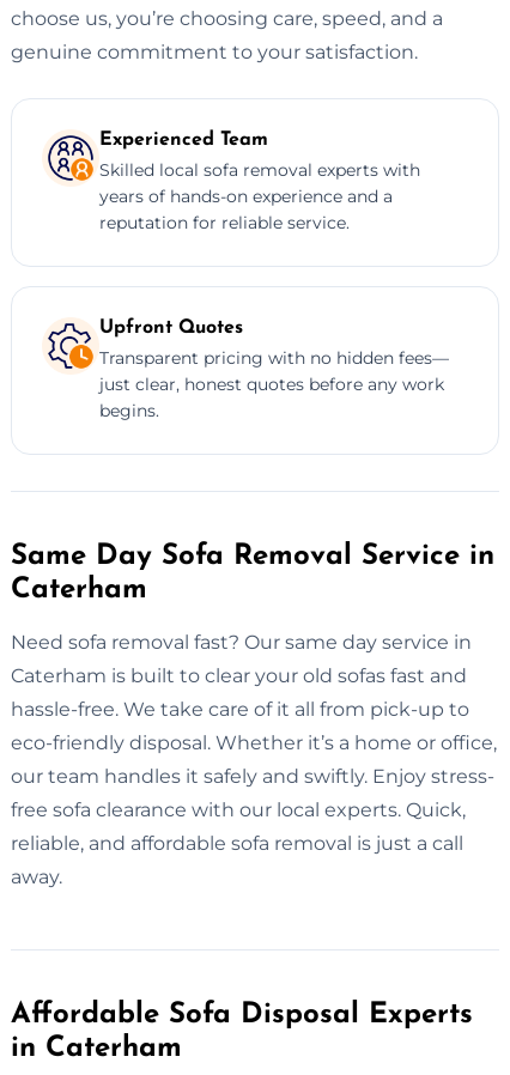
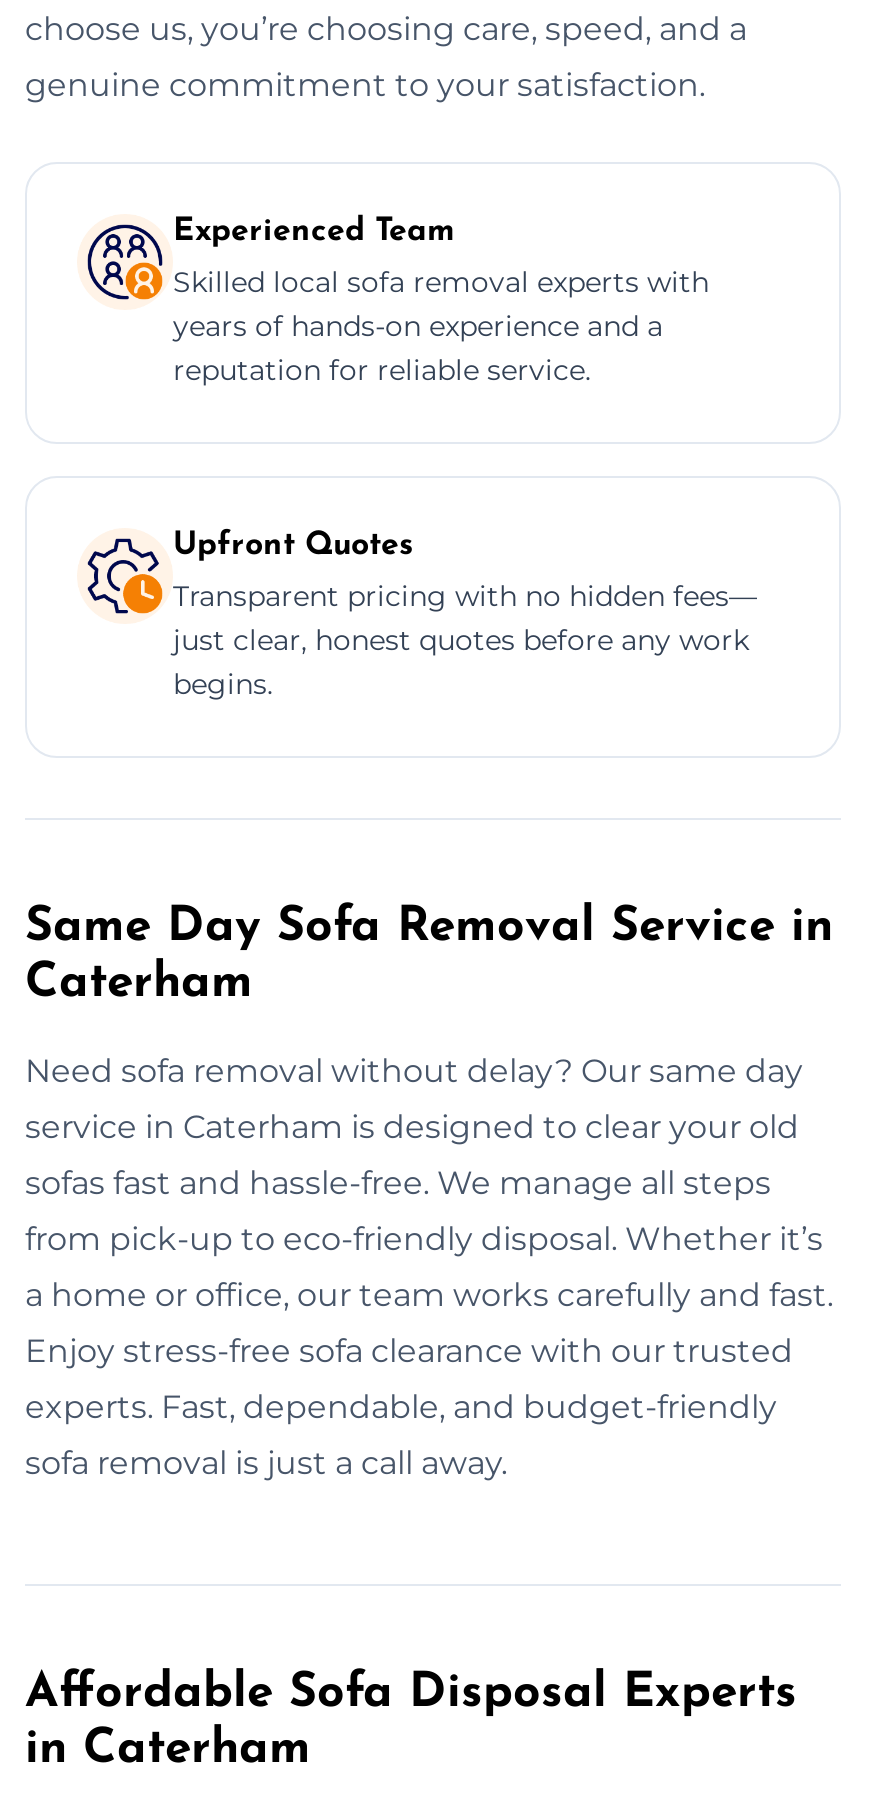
- Need sofa removal fast? Our same day service in
+ Need sofa removal without delay? Our same day

- Caterham is built to clear your old sofas fast and
+ service in Caterham is designed to clear your old

- hassle-free. We take care of it all from pick-up to
+ sofas fast and hassle-free. We manage all steps

- eco-friendly disposal. Whether it’s a home or office,
+ from pick-up to eco-friendly disposal. Whether it’s

- our team handles it safely and swiftly. Enjoy stress-
+ a home or office, our team works carefully and fast.

- free sofa clearance with our local experts. Quick,
+ Enjoy stress-free sofa clearance with our trusted

- reliable, and affordable sofa removal is just a call
+ experts. Fast, dependable, and budget-friendly

- away.
+ sofa removal is just a call away.
